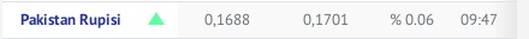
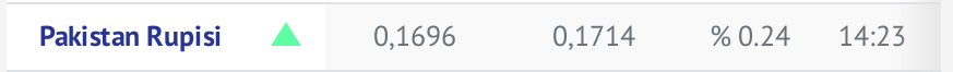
- 0,1688
+ 0,1696

- 0,1701
+ 0,1714

- % 0.06
+ % 0.24

- 09:47
+ 14:23
